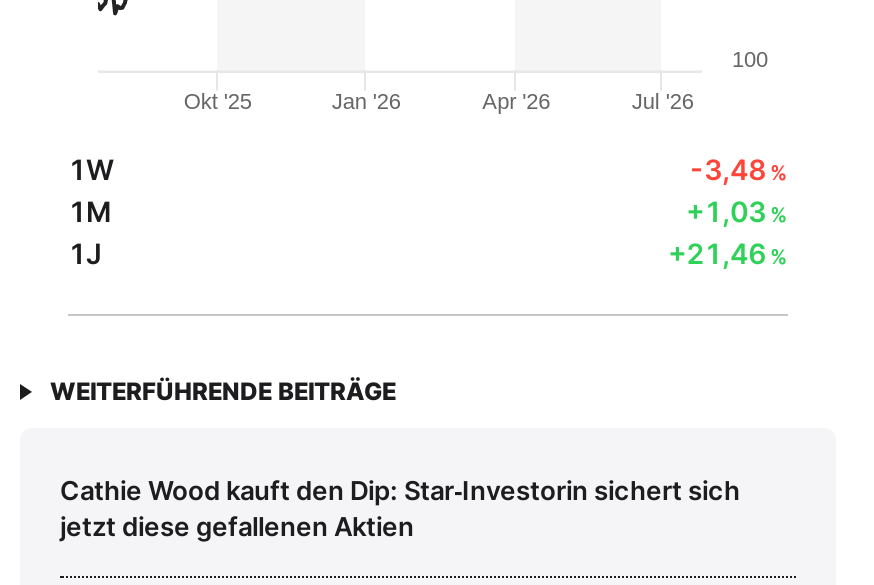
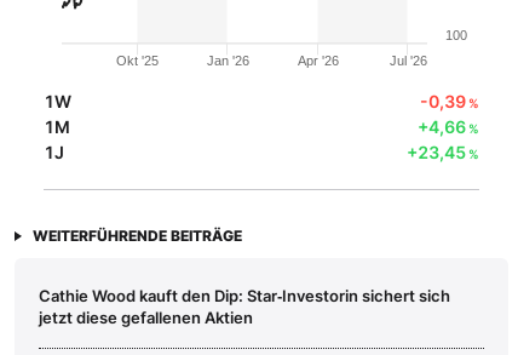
- -3,48%
+ -0,39%

- +1,03%
+ +4,66%

- +21,46%
+ +23,45%
